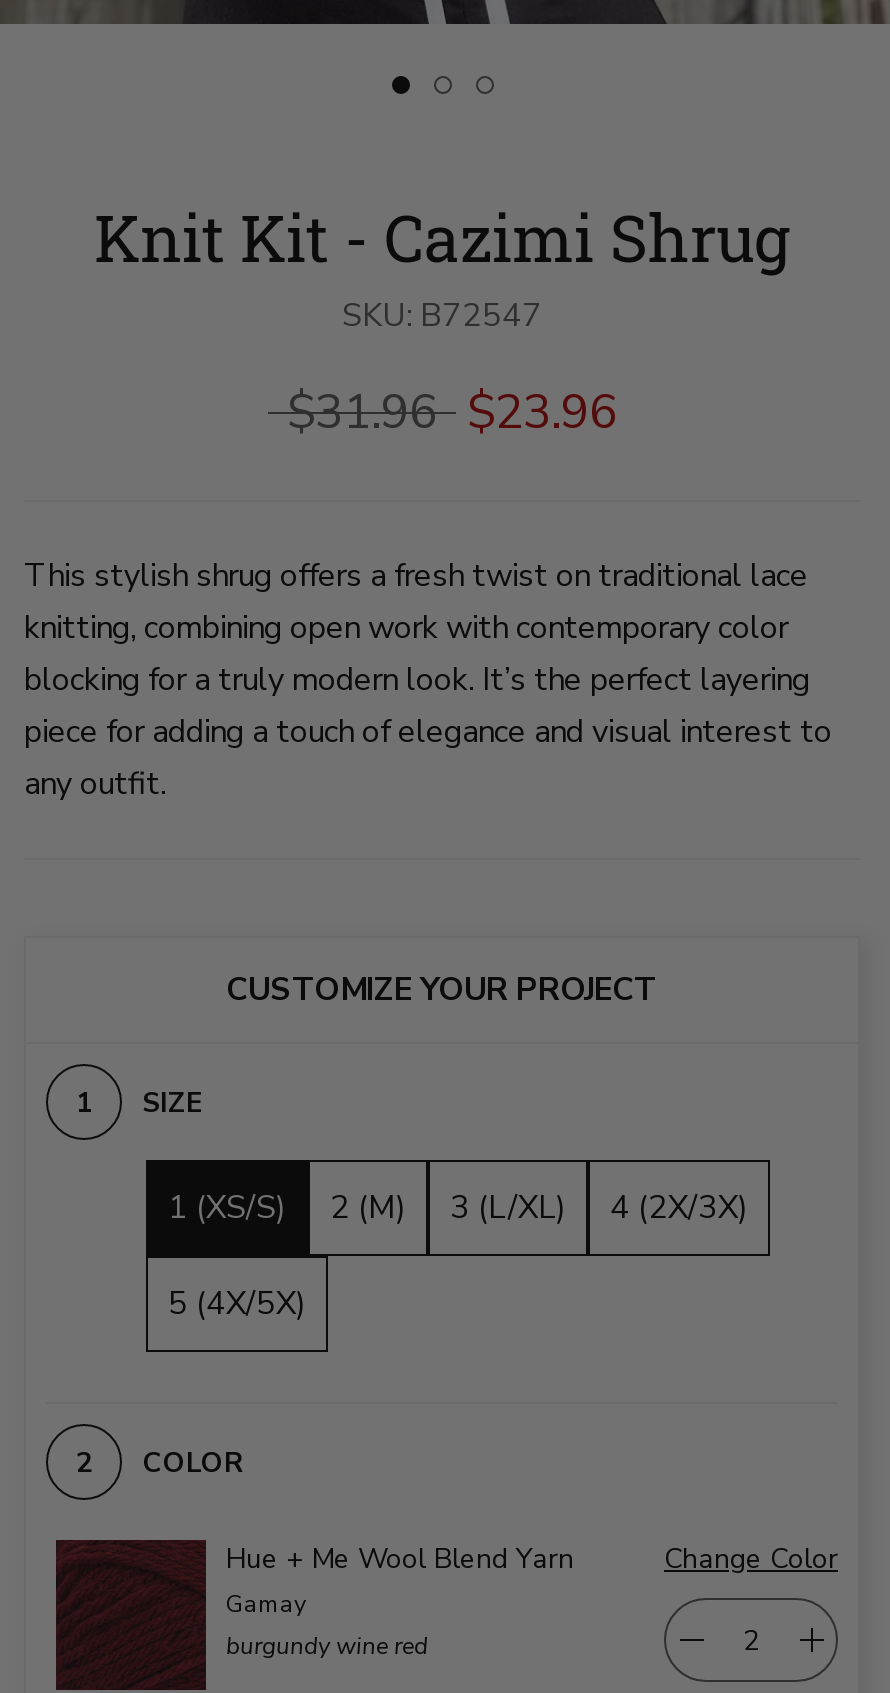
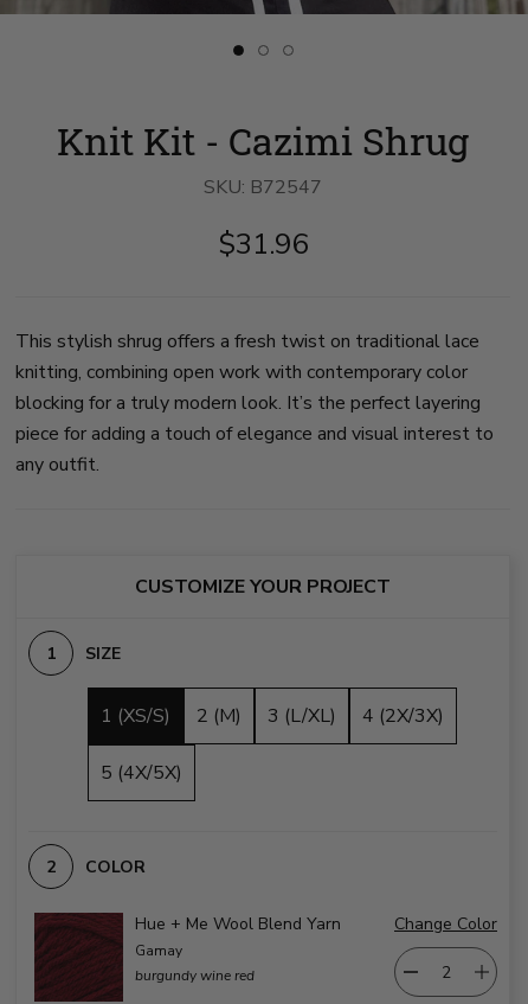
- $31.96 $23.96
+ $31.96
